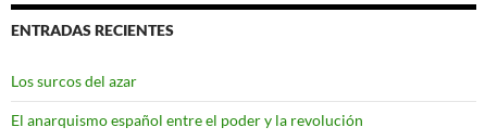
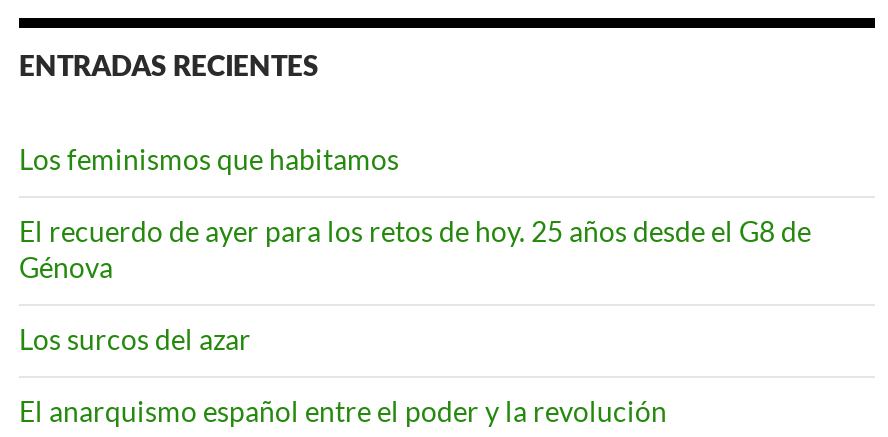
+ Los feminismos que habitamos
+ El recuerdo de ayer para los retos de hoy. 25 años desde el G8 de
+ Génova
